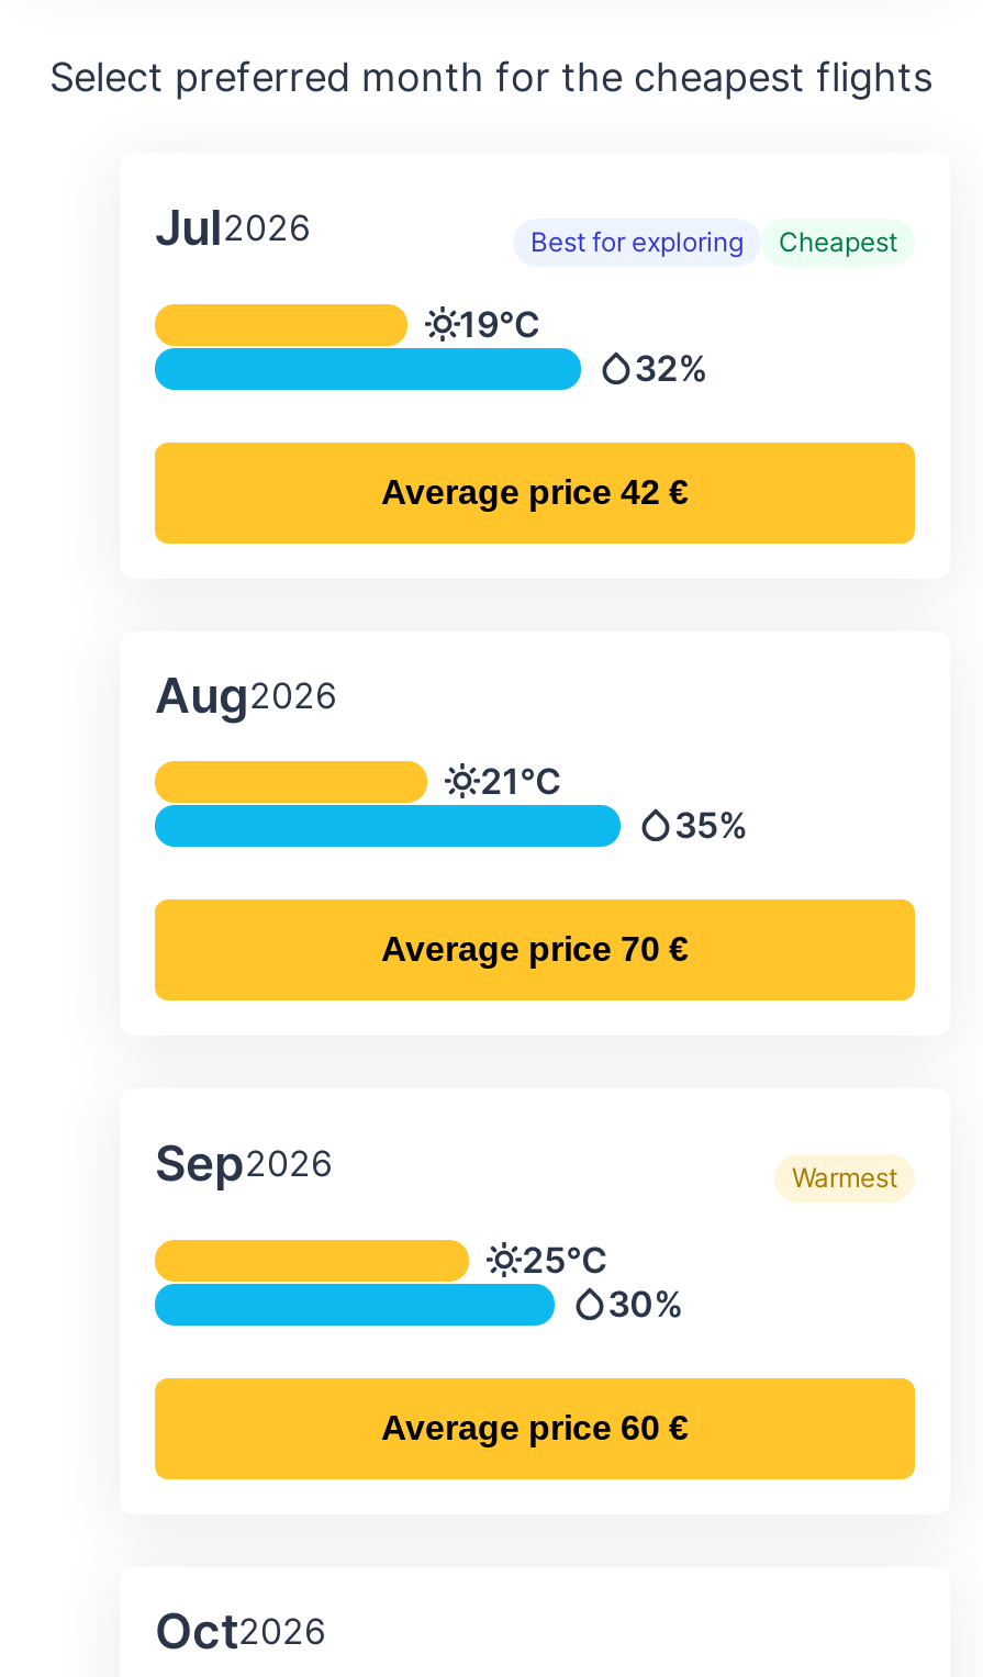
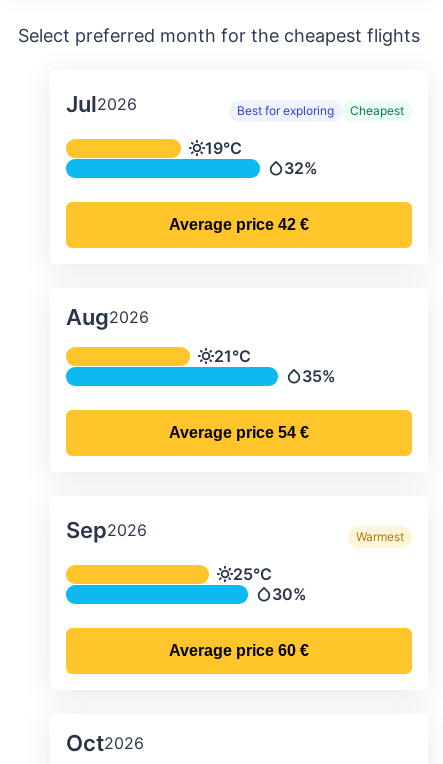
- Average price 70 €
+ Average price 54 €
